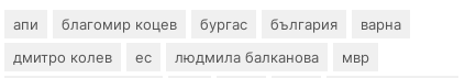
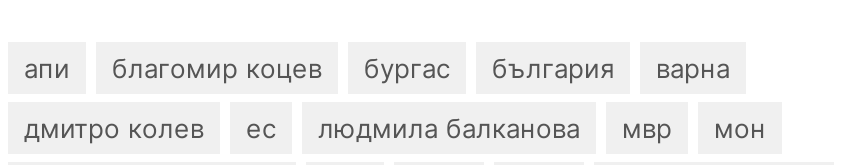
+ мон
